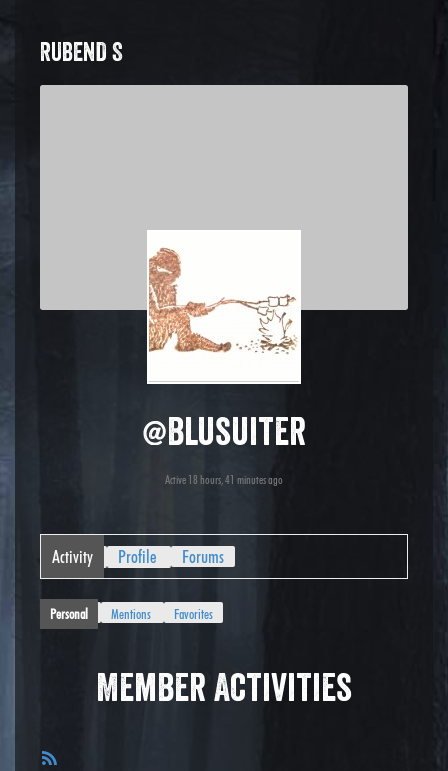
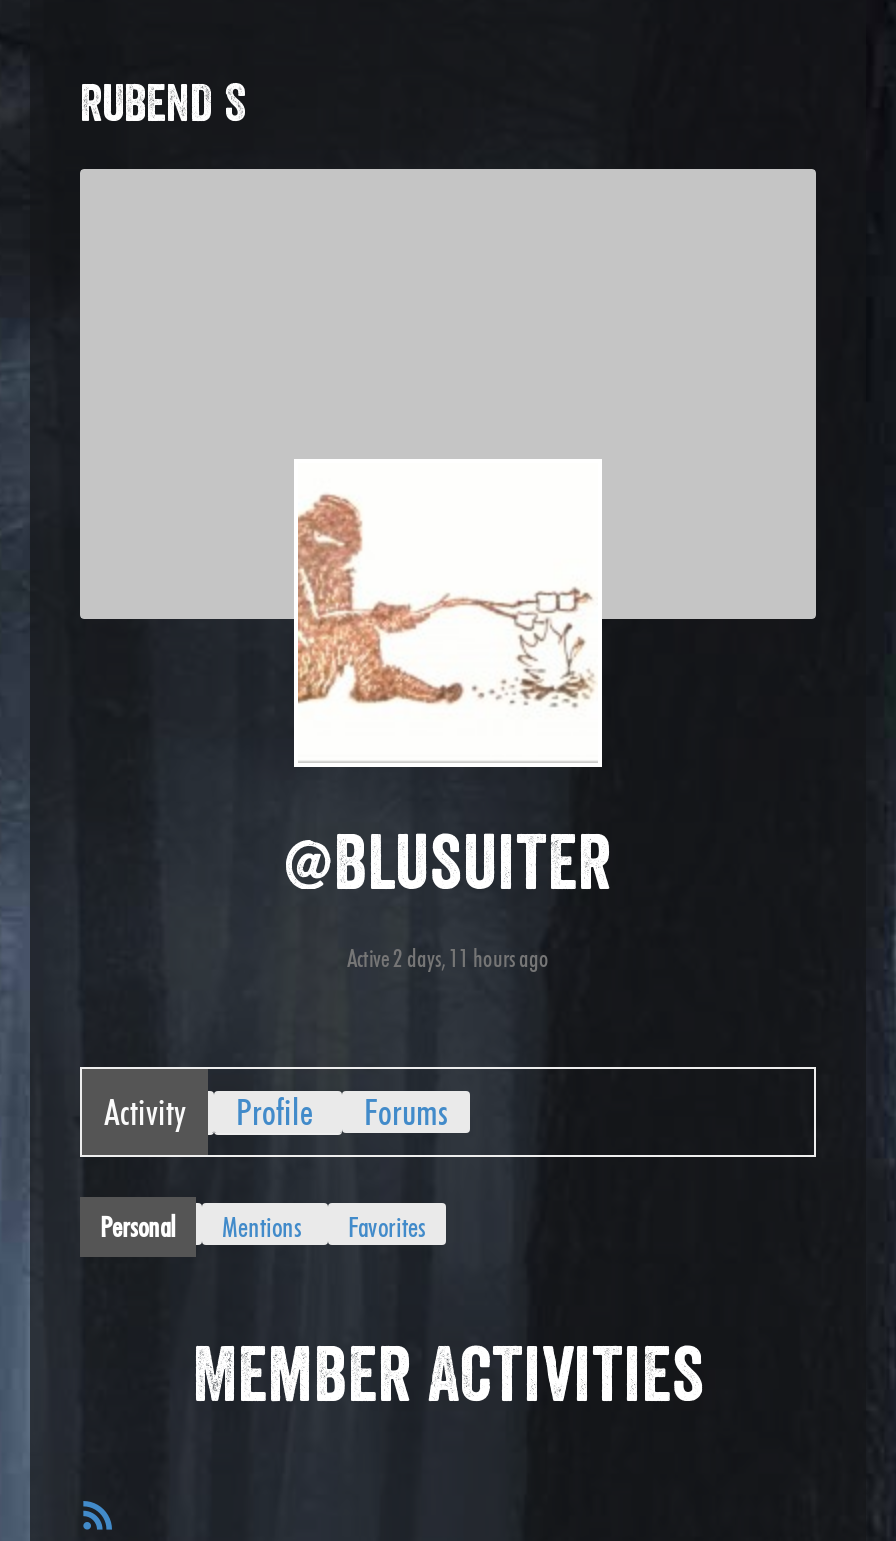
- Active 18 hours, 41 minutes ago
+ Active 2 days, 11 hours ago
